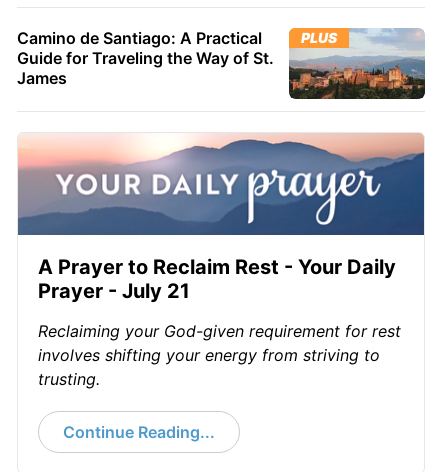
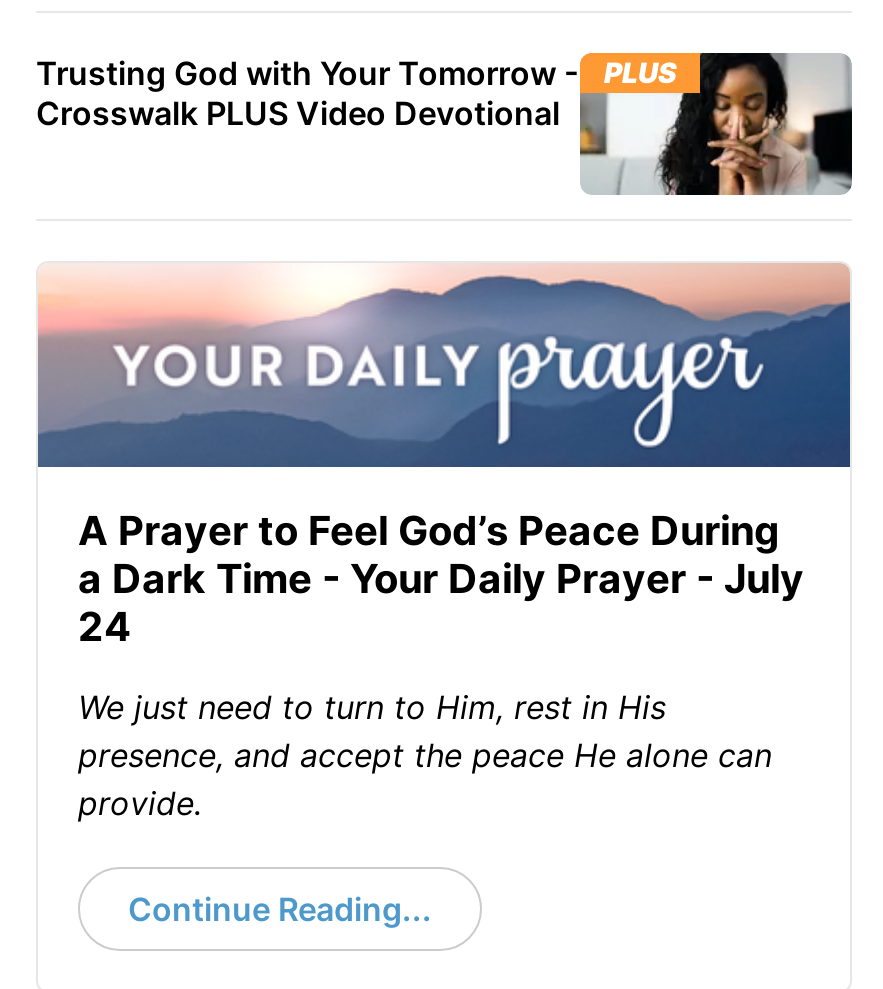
- [image]
- Camino de Santiago: A Practical
- Guide for Traveling the Way of St.
- James
+ [image]
+ Trusting God with Your Tomorrow -
+ Crosswalk PLUS Video Devotional

- A Prayer to Reclaim Rest - Your Daily
- Prayer - July 21
+ A Prayer to Feel God’s Peace During
+ a Dark Time - Your Daily Prayer - July
+ 24

- Reclaiming your God-given requirement for rest
- involves shifting your energy from striving to
- trusting.
+ We just need to turn to Him, rest in His
+ presence, and accept the peace He alone can
+ provide.
